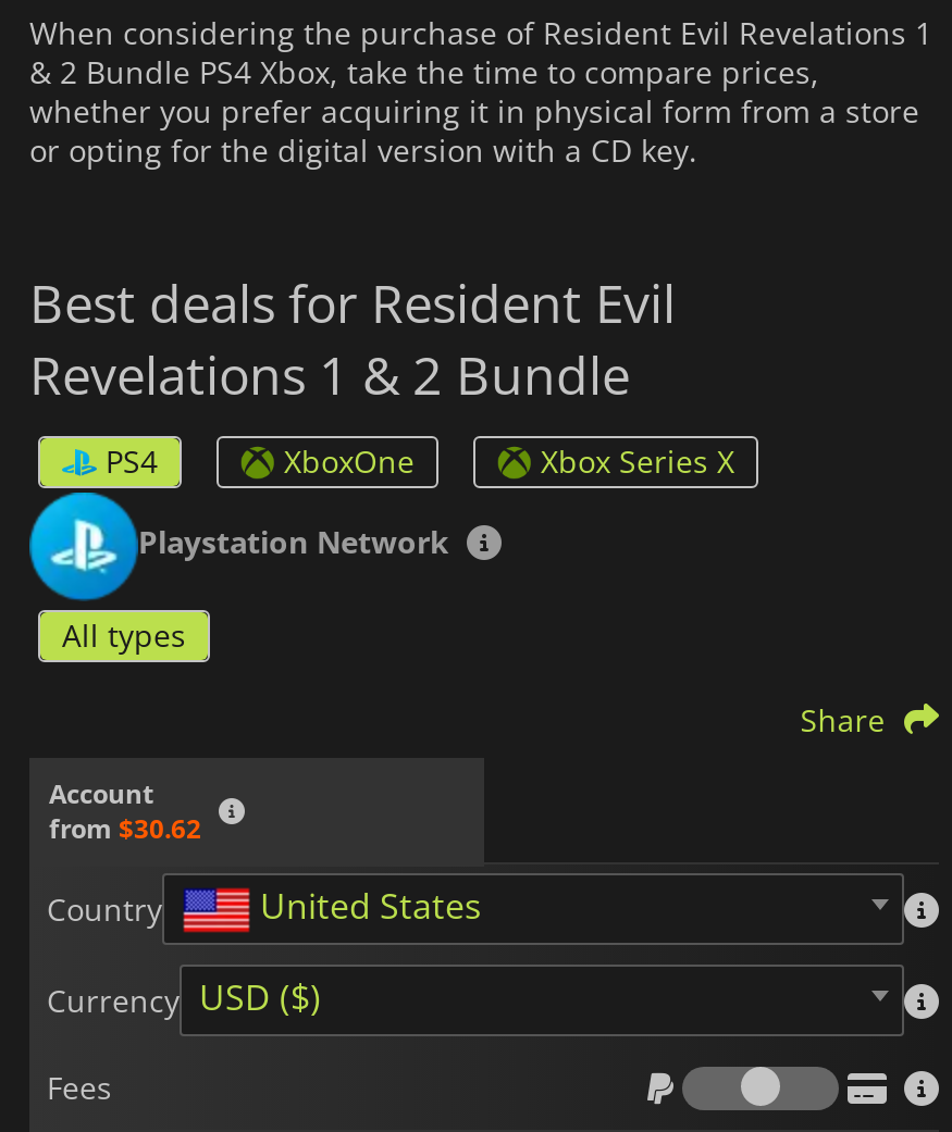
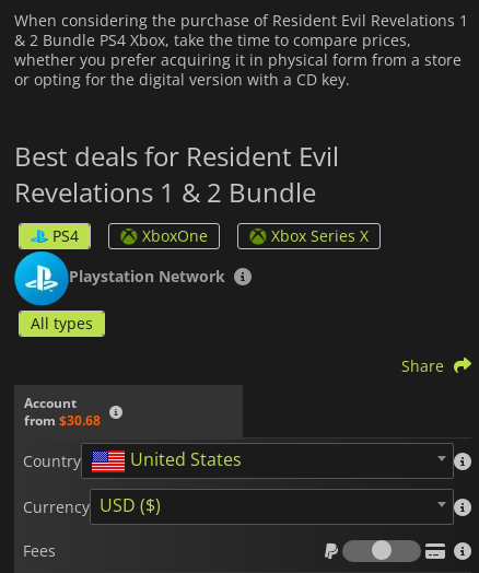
- from $30.62
+ from $30.68
